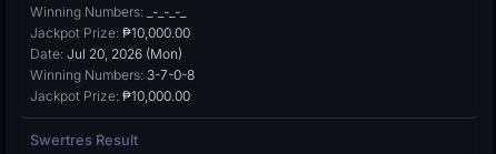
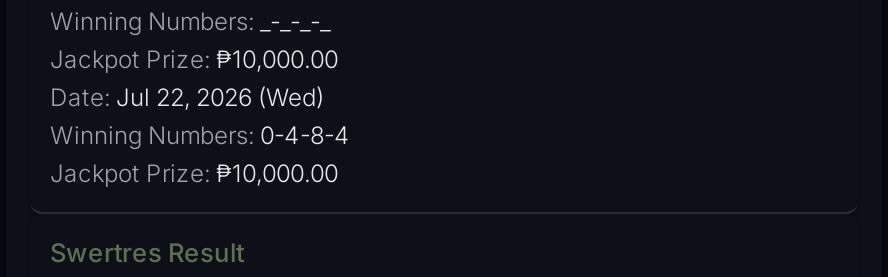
- Date: Jul 20, 2026 (Mon)
+ Date: Jul 22, 2026 (Wed)

- Winning Numbers: 3-7-0-8
+ Winning Numbers: 0-4-8-4
